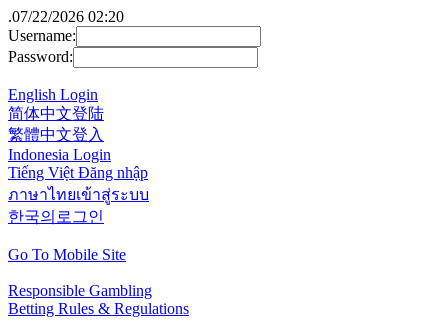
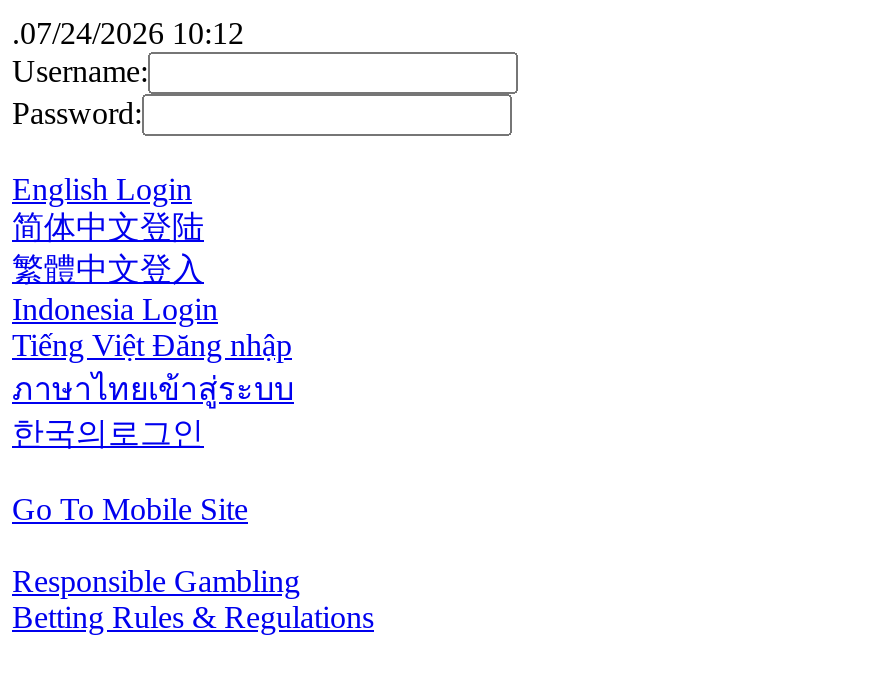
- .07/22/2026 02:20
+ .07/24/2026 10:12
